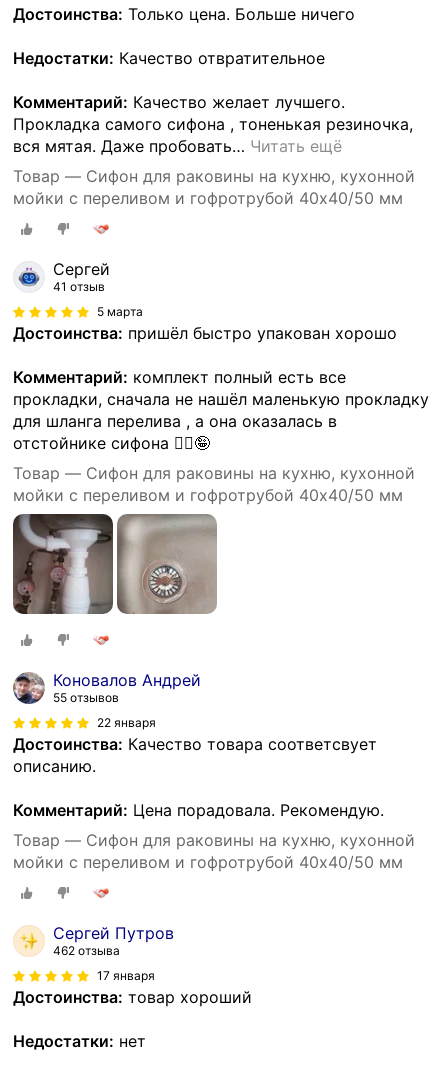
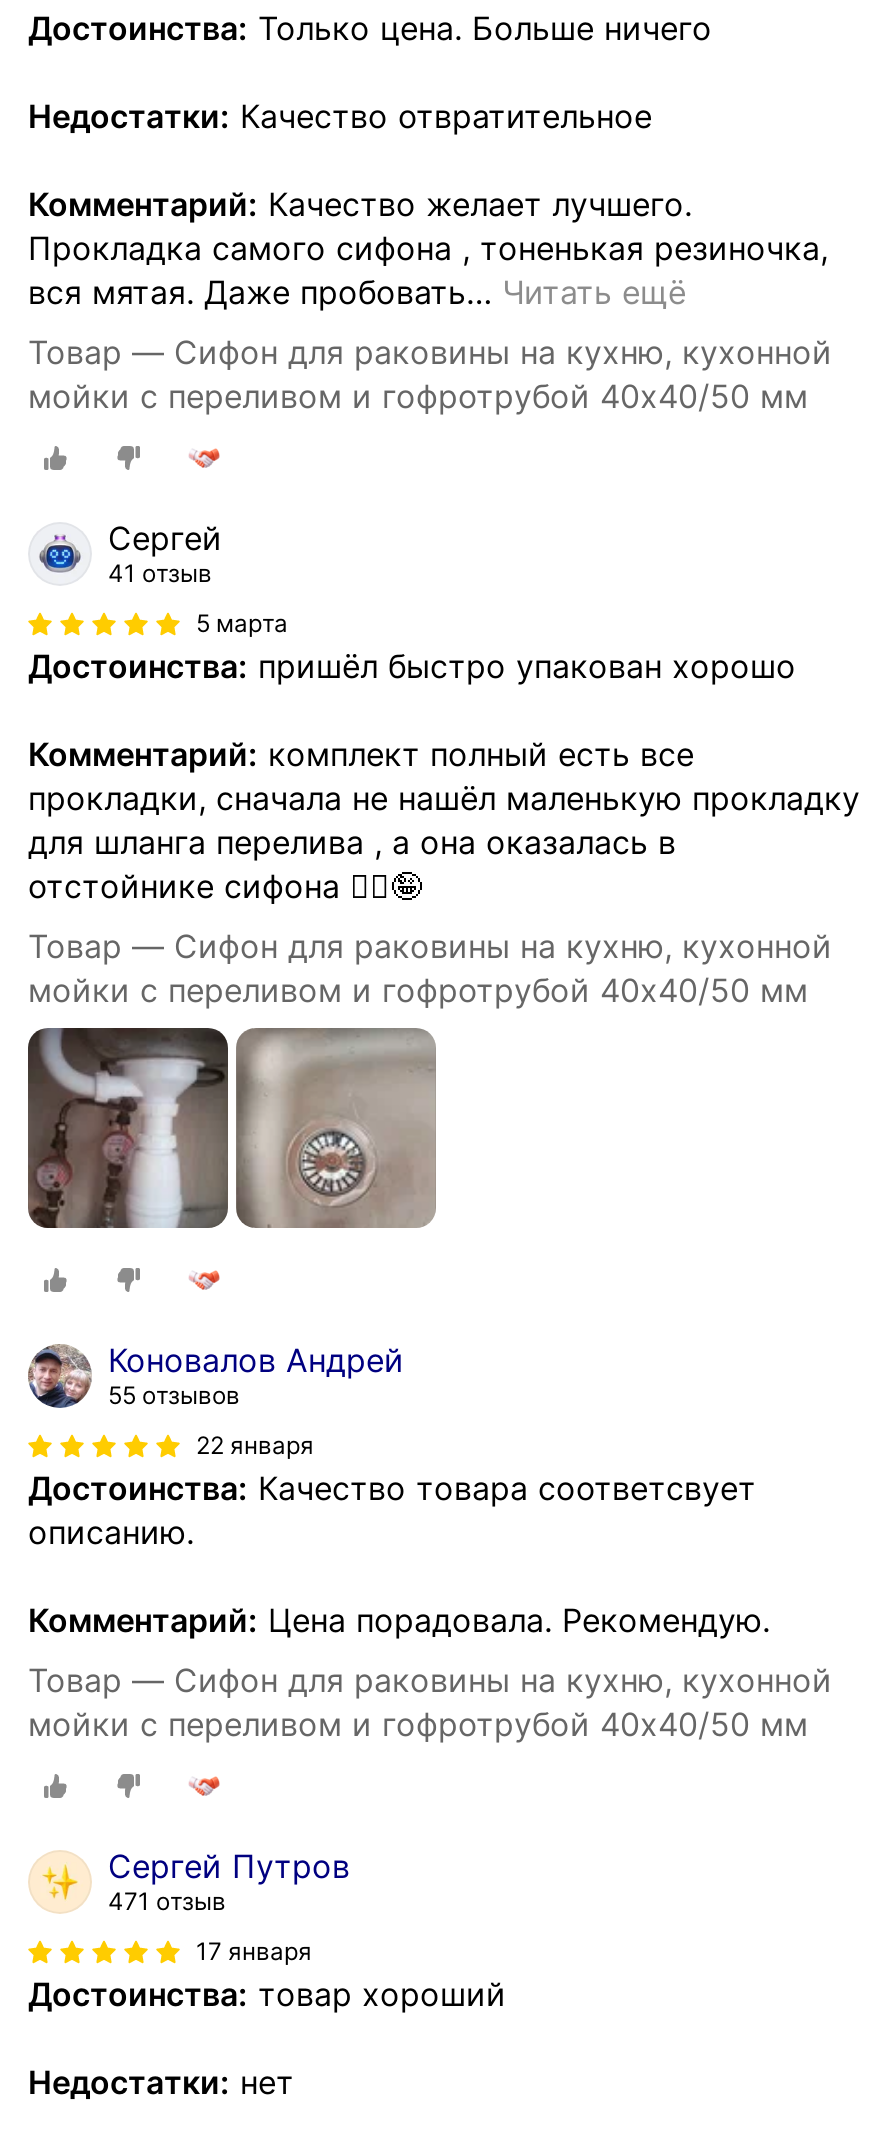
- 462 отзыва
+ 471 отзыв
